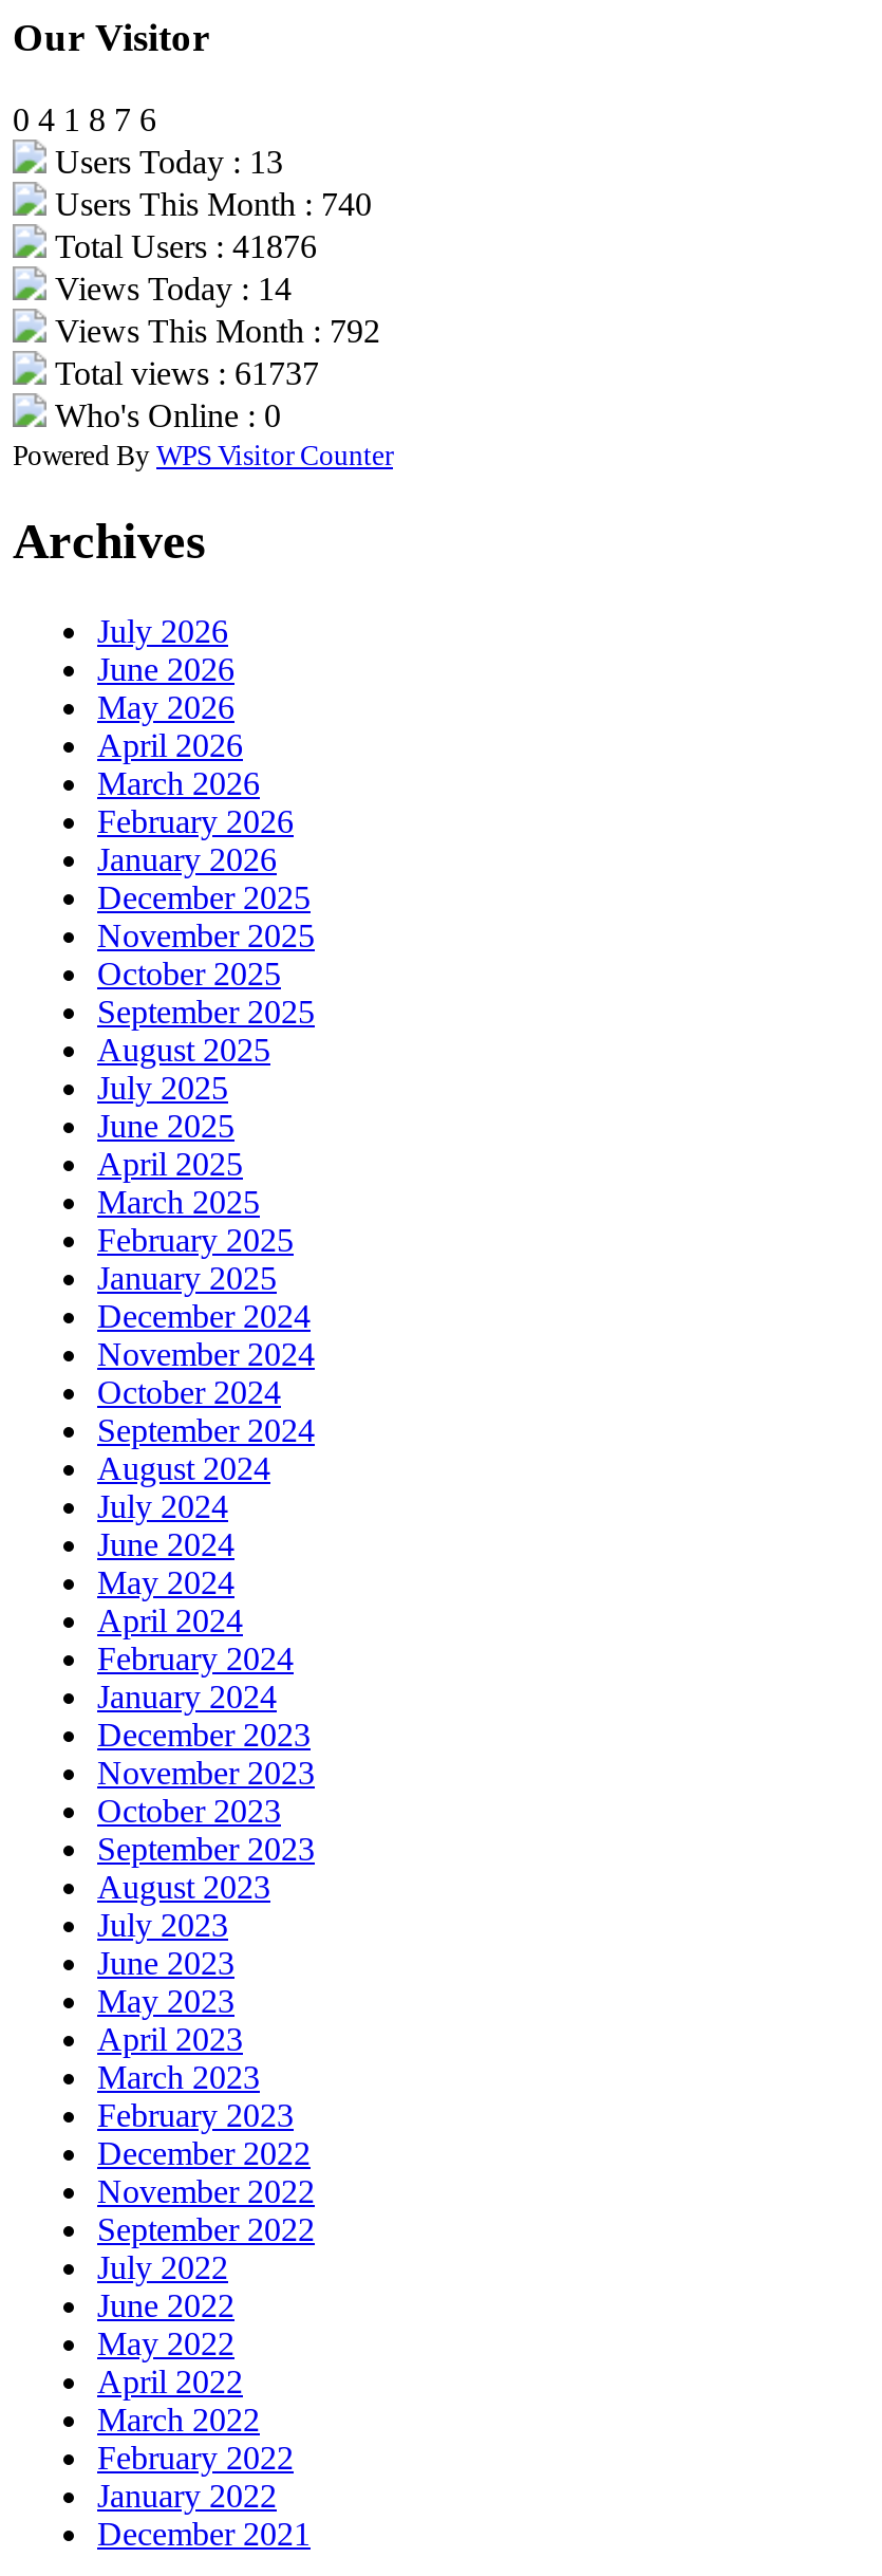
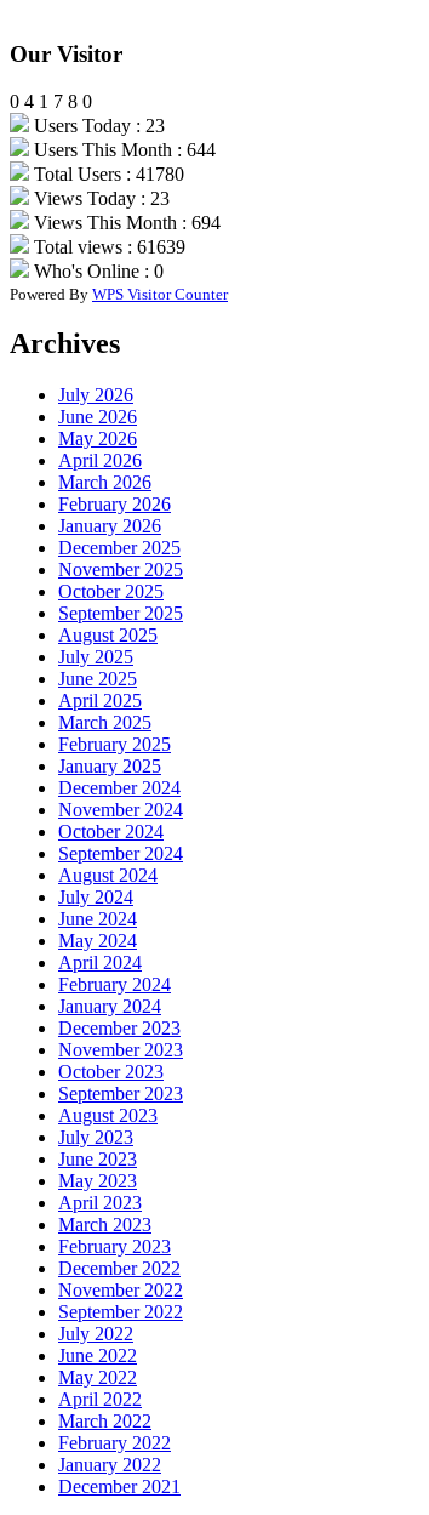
- 0 4 1 8 7 6
+ 0 4 1 7 8 0

- Users Today : 13
+ Users Today : 23

- Users This Month : 740
+ Users This Month : 644

- Total Users : 41876
+ Total Users : 41780

- Views Today : 14
+ Views Today : 23

- Views This Month : 792
+ Views This Month : 694

- Total views : 61737
+ Total views : 61639
